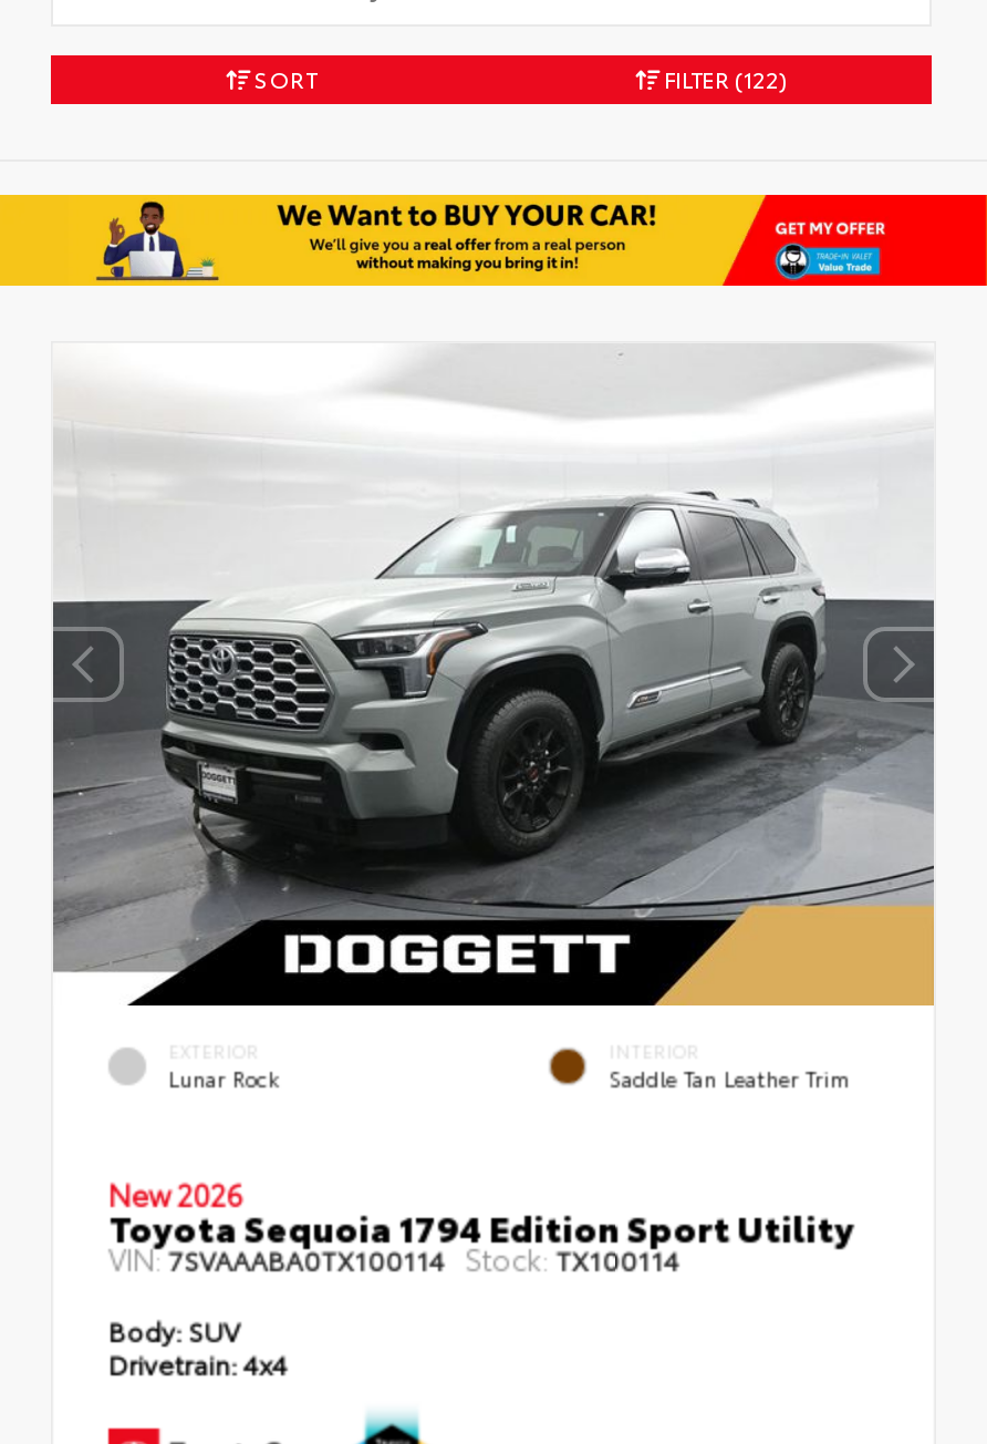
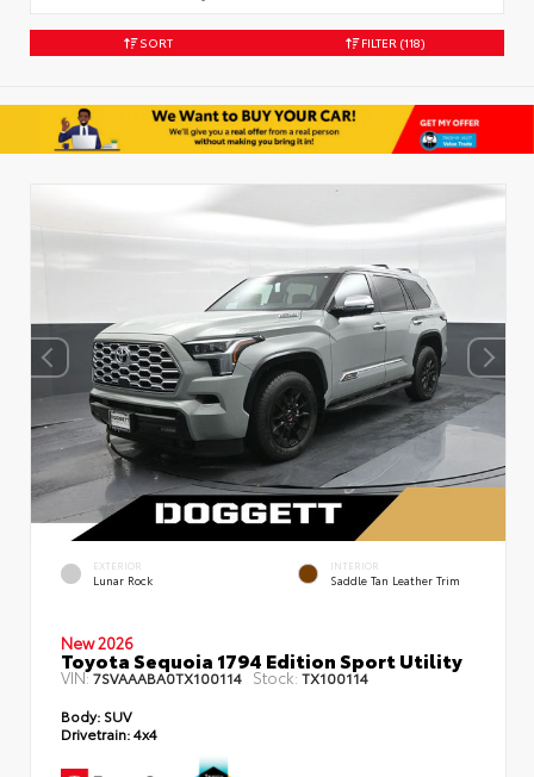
- FILTER (122)
+ FILTER (118)
